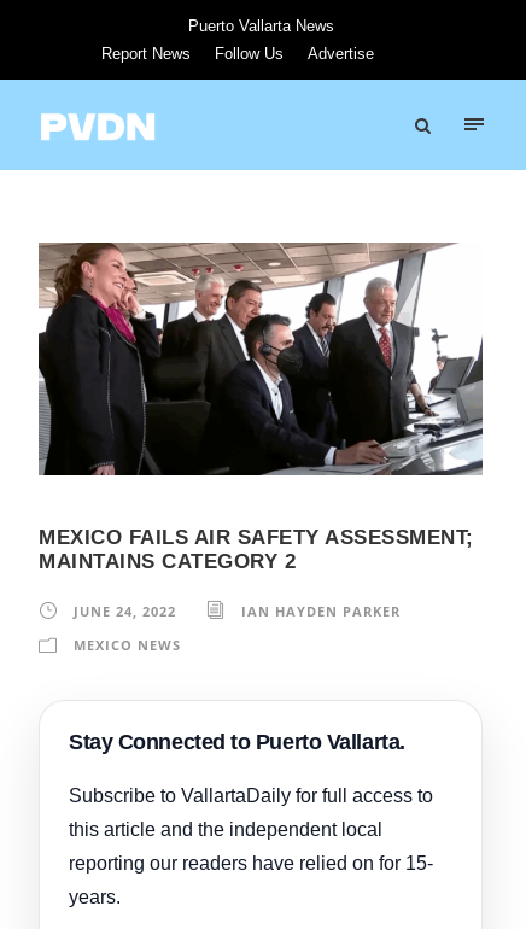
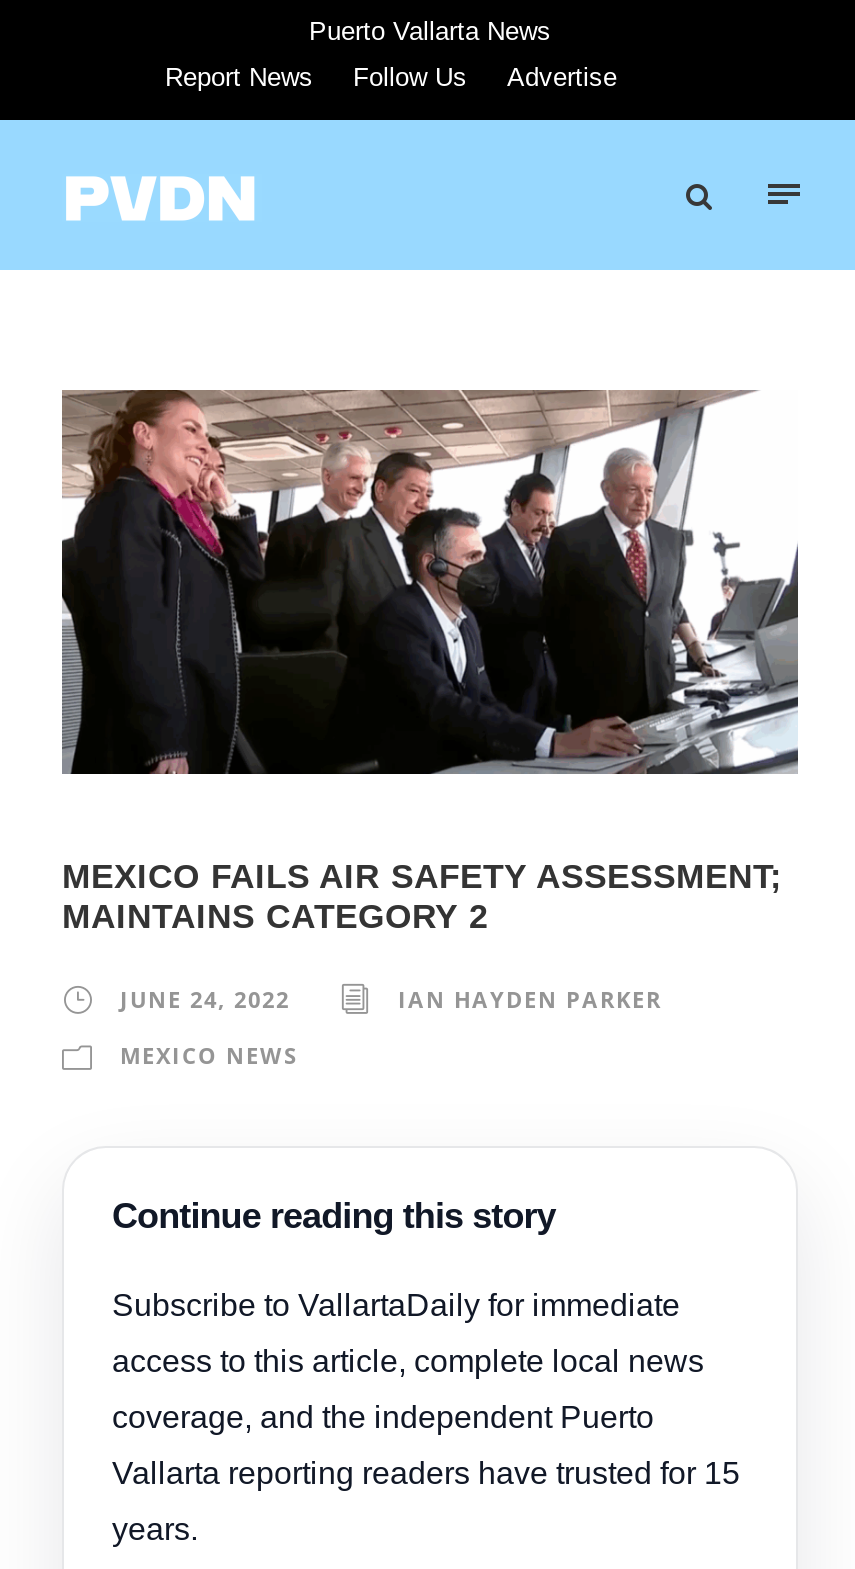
- Stay Connected to Puerto Vallarta.
- Subscribe to VallartaDaily for full access to
- this article and the independent local
- reporting our readers have relied on for 15-
+ Continue reading this story
+ Subscribe to VallartaDaily for immediate
+ access to this article, complete local news
+ coverage, and the independent Puerto
+ Vallarta reporting readers have trusted for 15
